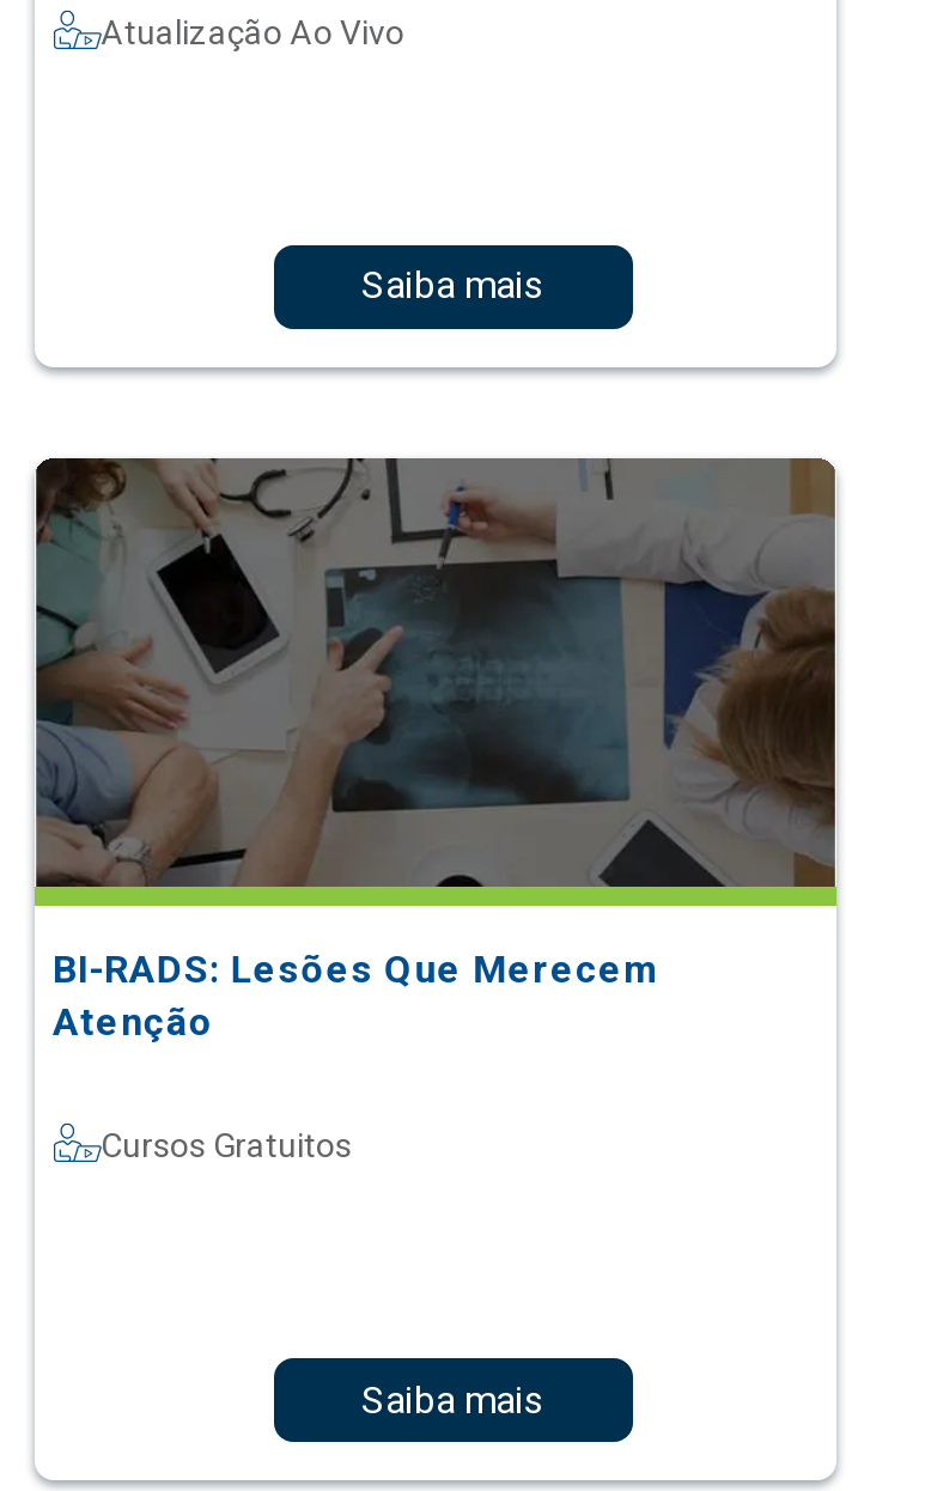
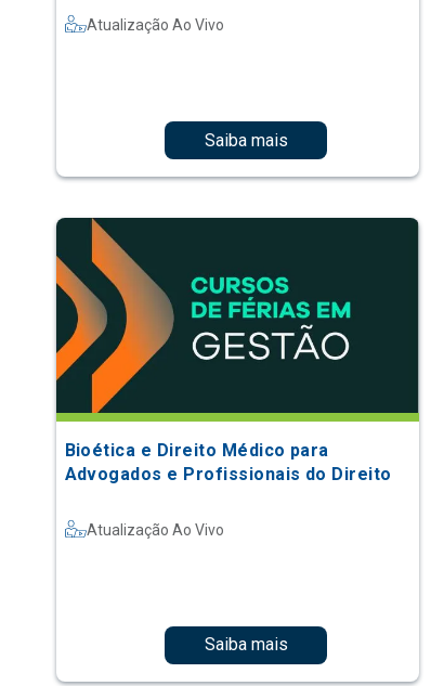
- [image]
- BI-RADS: Lesões Que Merecem
- Atenção
+ [image]
+ Bioética e Direito Médico para
+ Advogados e Profissionais do Direito

- Cursos Gratuitos
+ Atualização Ao Vivo
